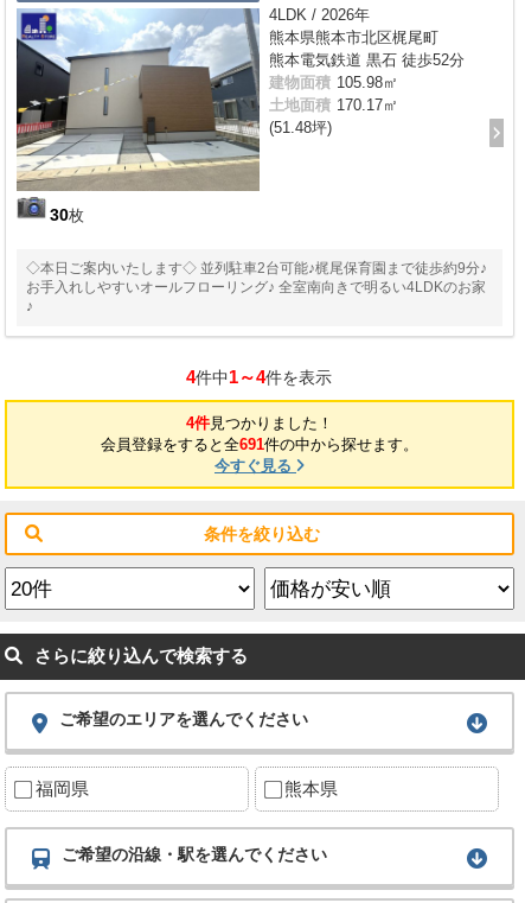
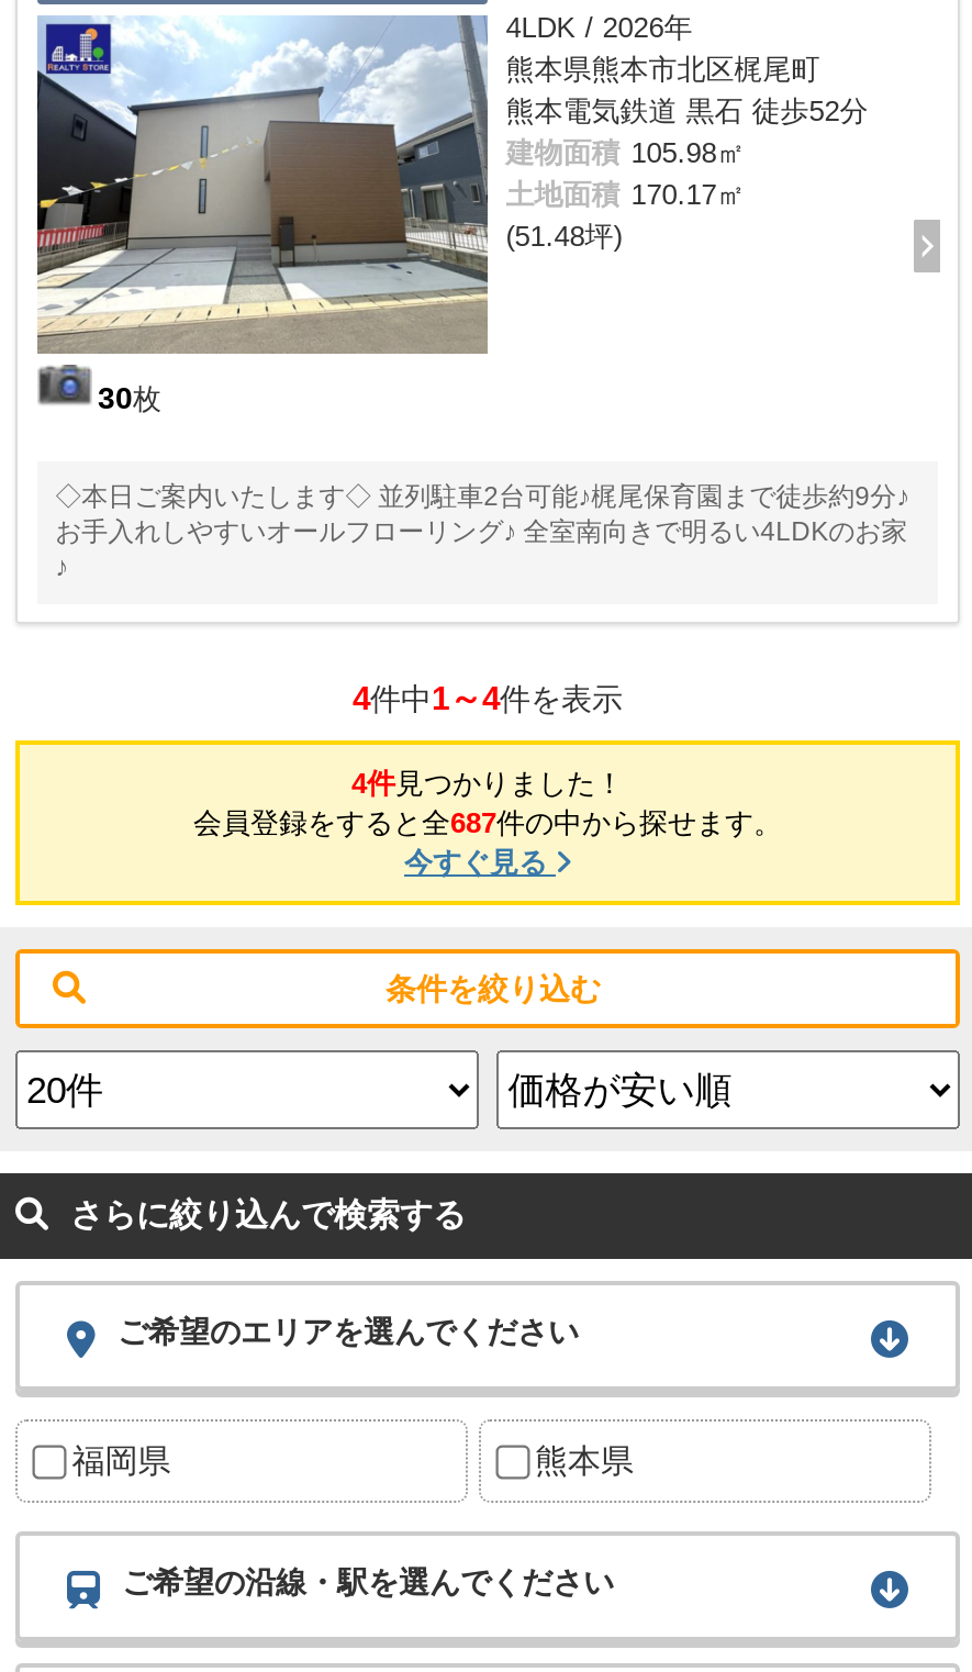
- 会員登録をすると全691件の中から探せます。
+ 会員登録をすると全687件の中から探せます。
